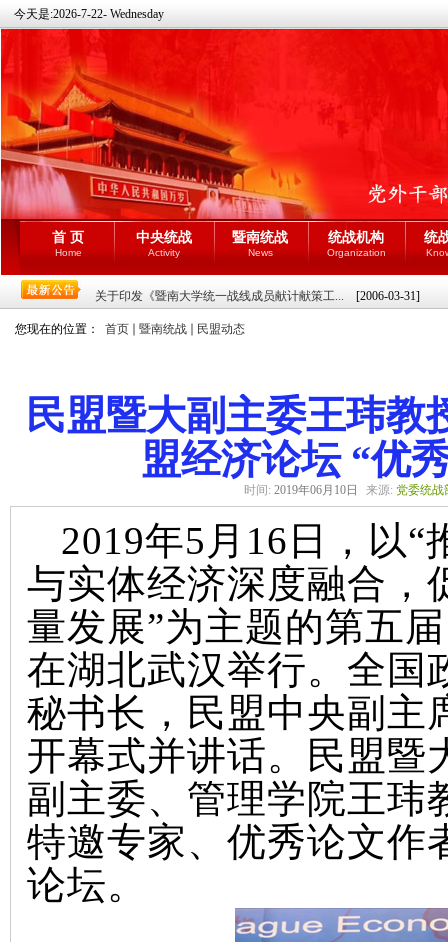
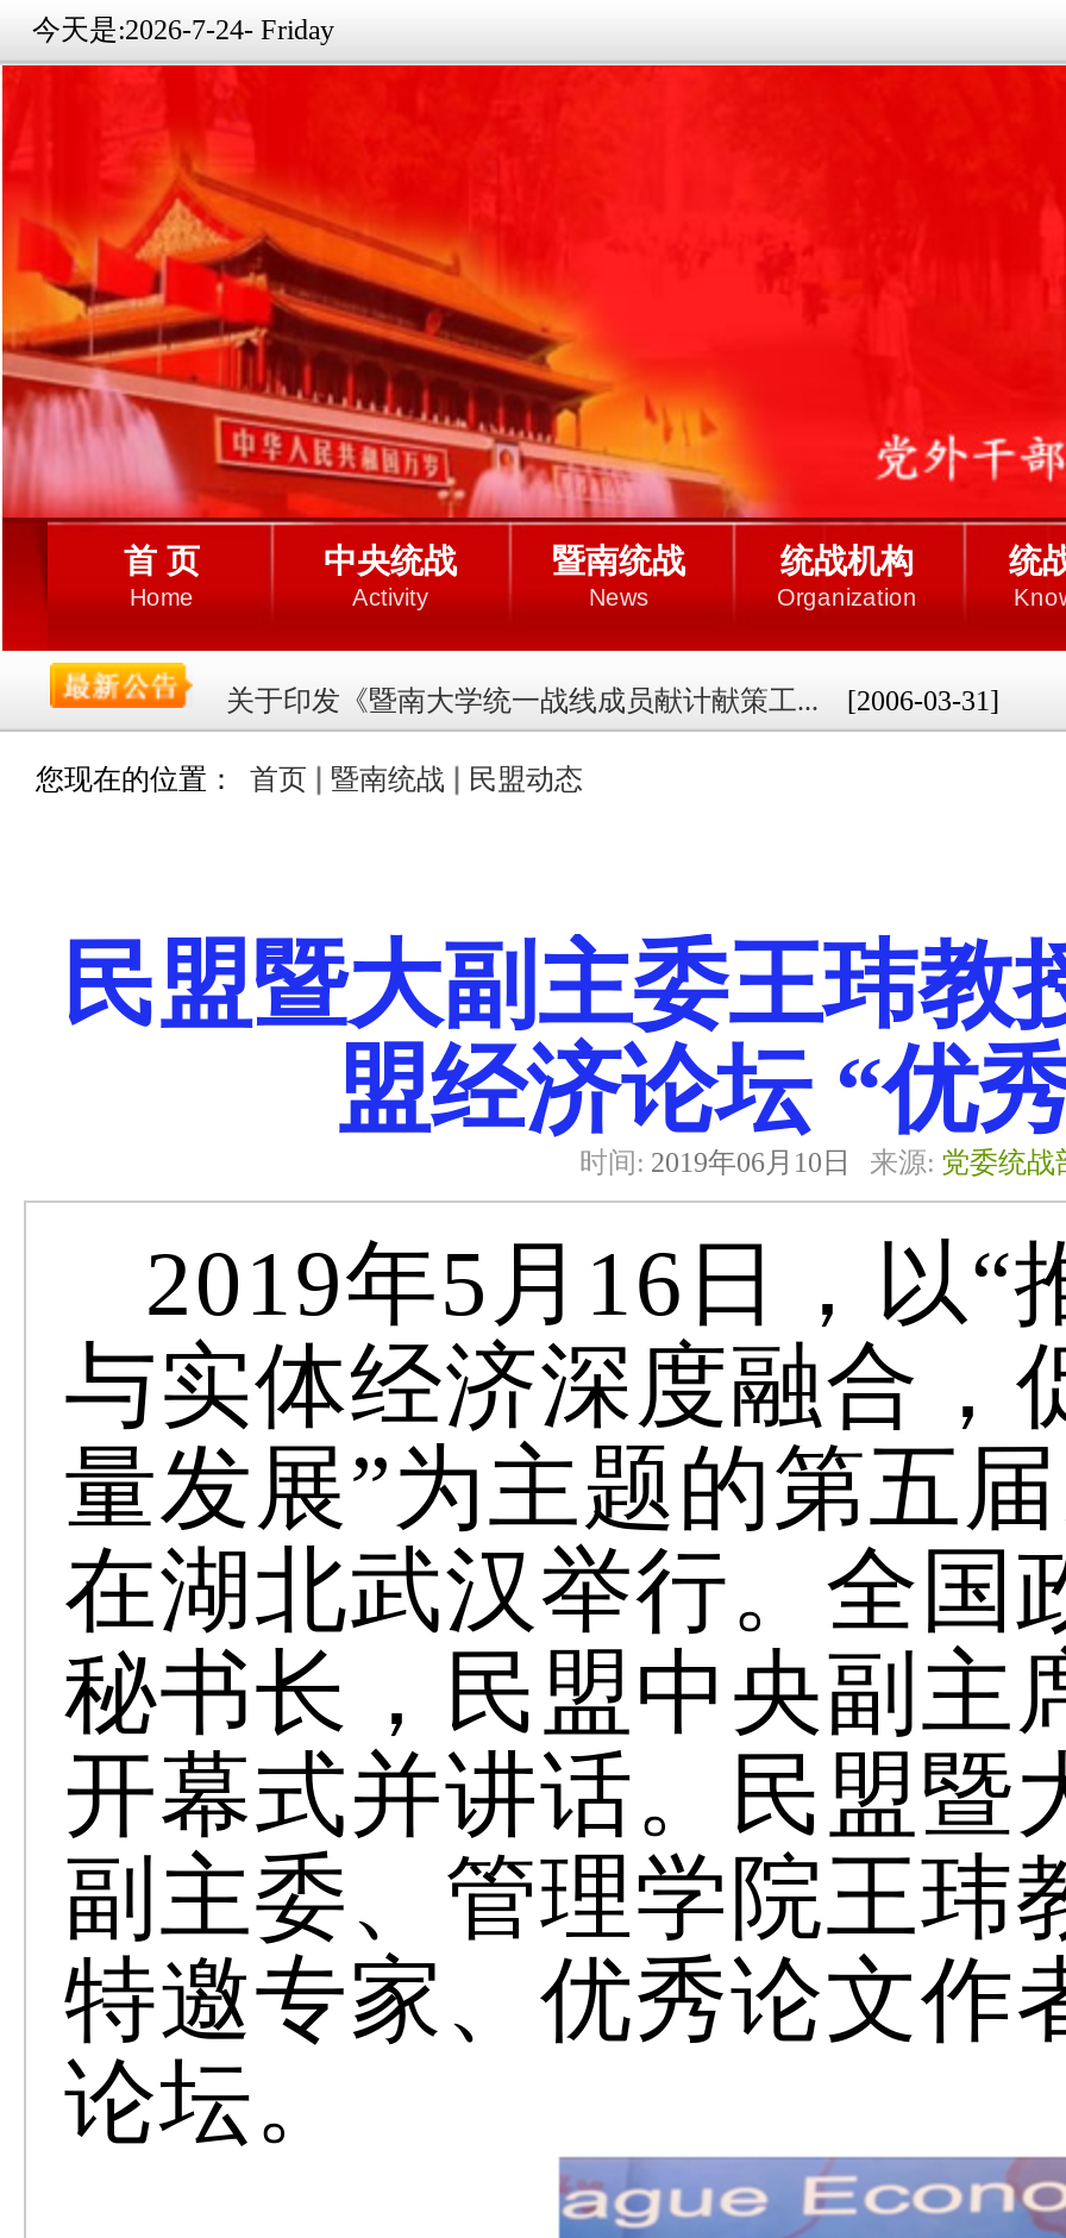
- 今天是:2026-7-22- Wednesday
+ 今天是:2026-7-24- Friday
